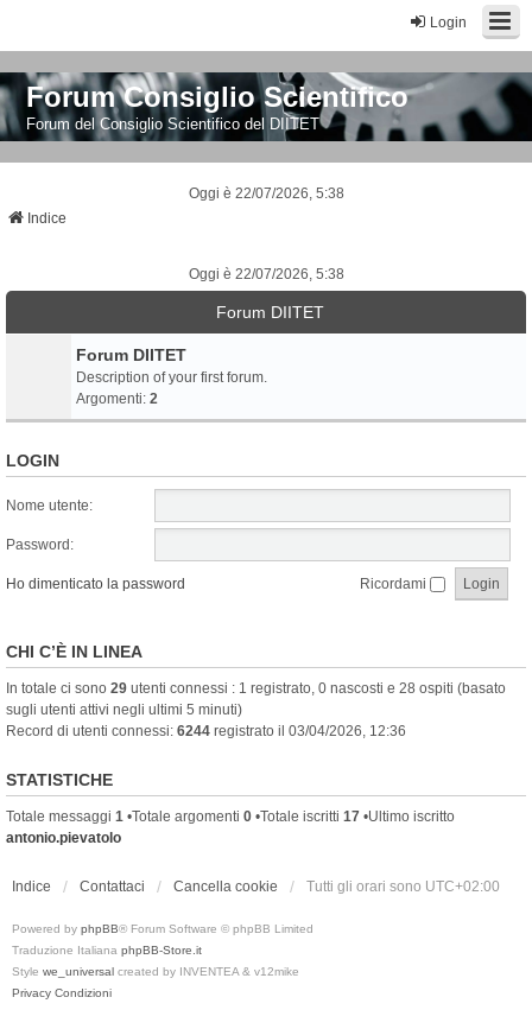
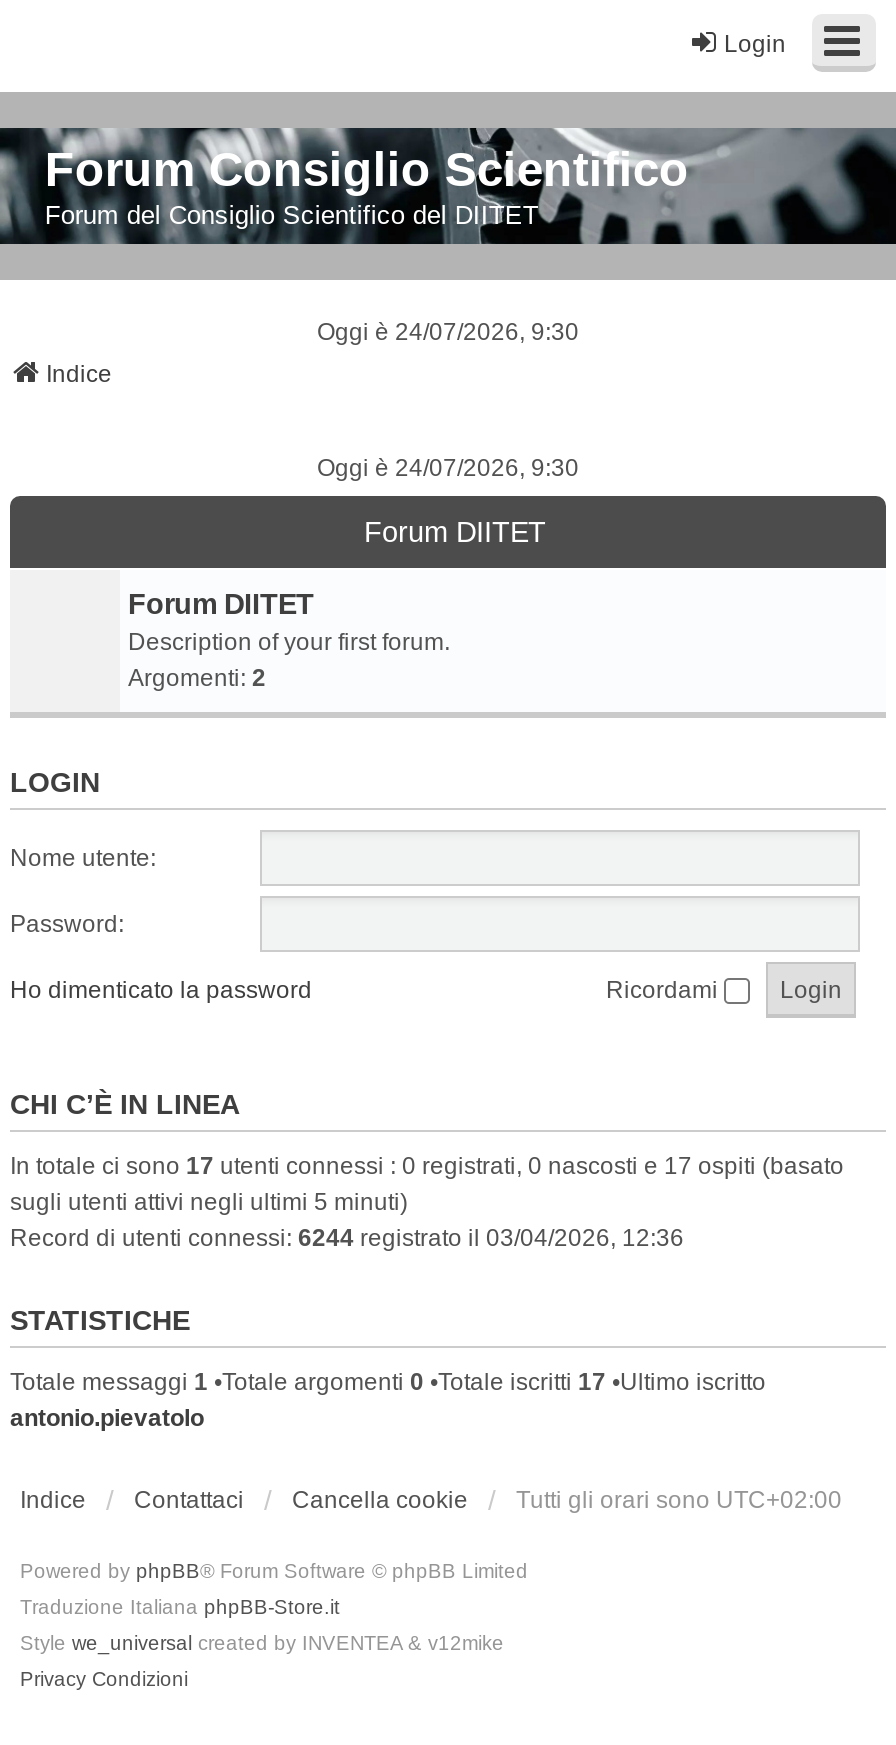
- Oggi è 22/07/2026, 5:38
+ Oggi è 24/07/2026, 9:30

- Oggi è 22/07/2026, 5:38
+ Oggi è 24/07/2026, 9:30

- In totale ci sono 29 utenti connessi : 1 registrato, 0 nascosti e 28 ospiti (basato
+ In totale ci sono 17 utenti connessi : 0 registrati, 0 nascosti e 17 ospiti (basato
